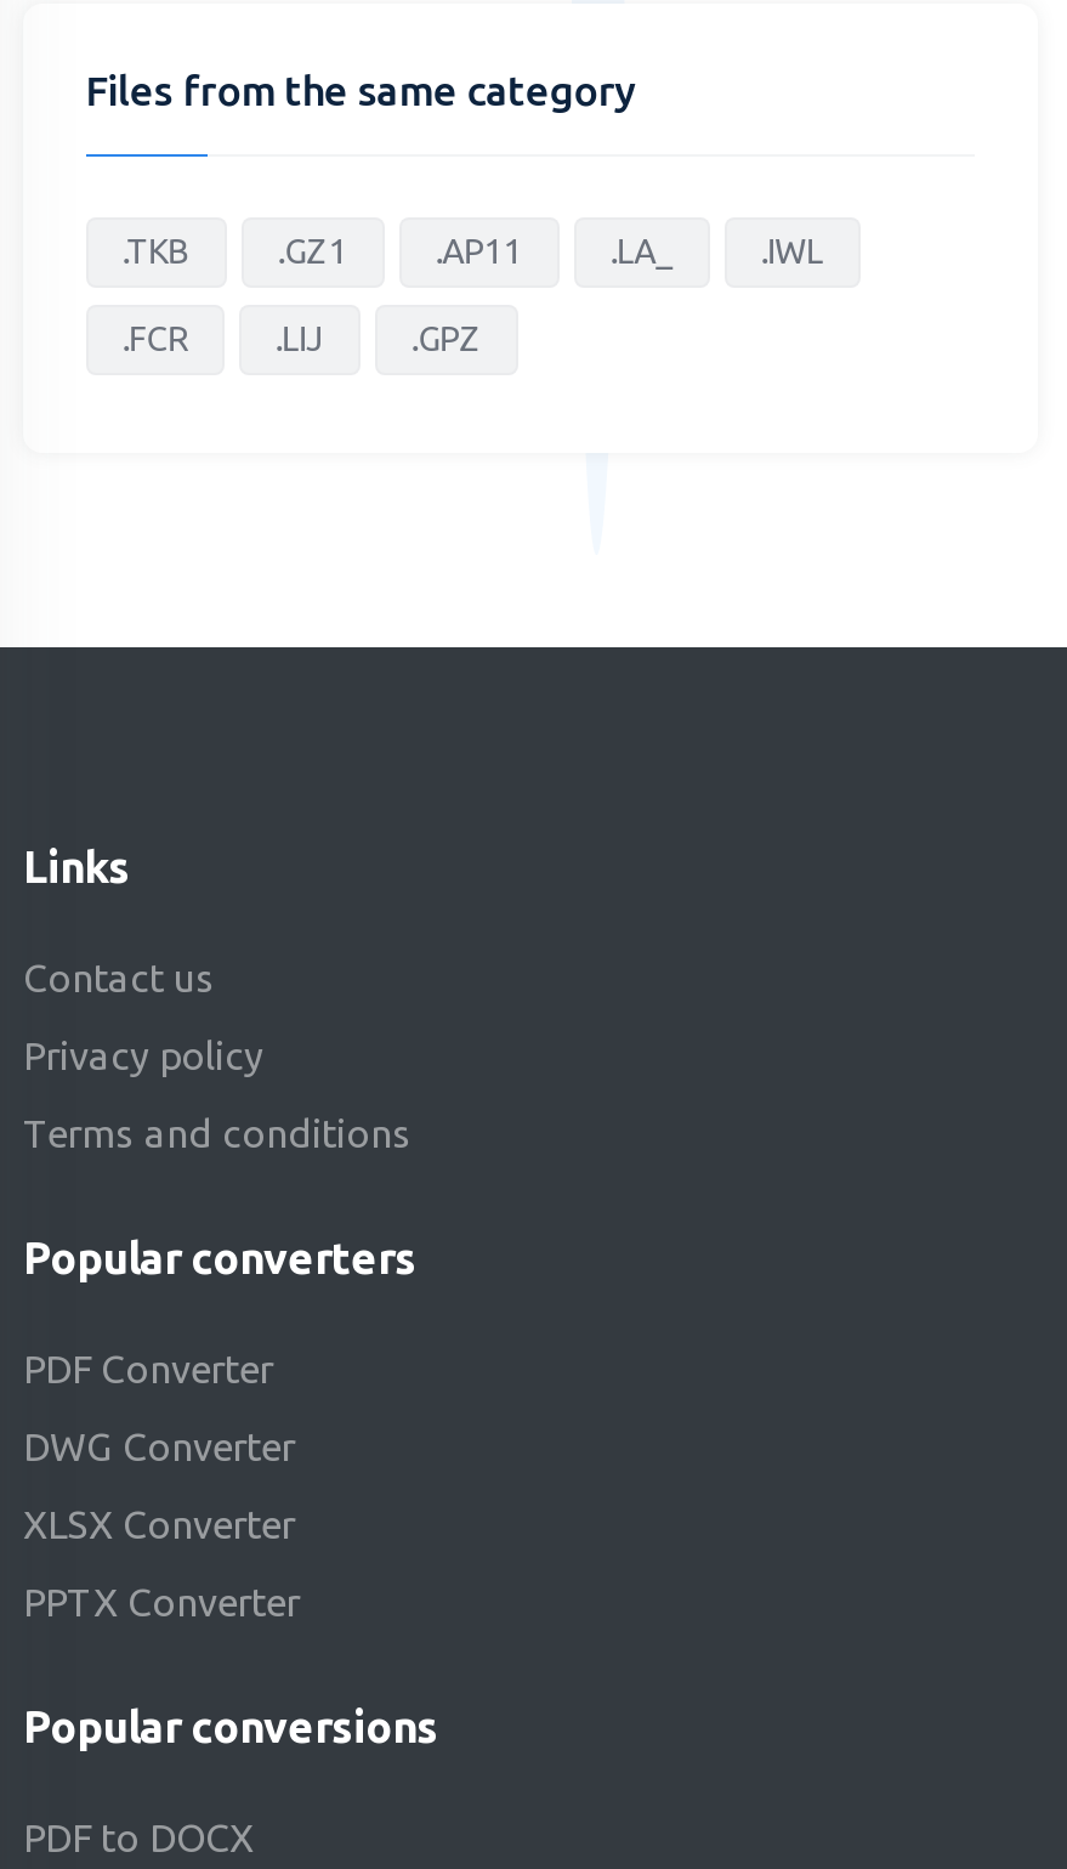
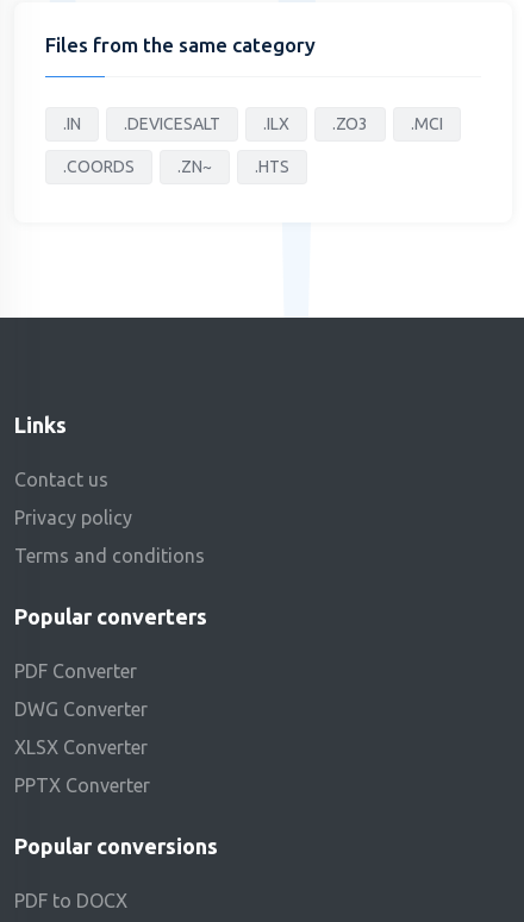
- .TKB
- .GZ1
- .AP11
- .LA_
- .IWL
+ .IN
+ .DEVICESALT
+ .ILX
+ .ZO3
+ .MCI

- .FCR
- .LIJ
- .GPZ
+ .COORDS
+ .ZN~
+ .HTS
